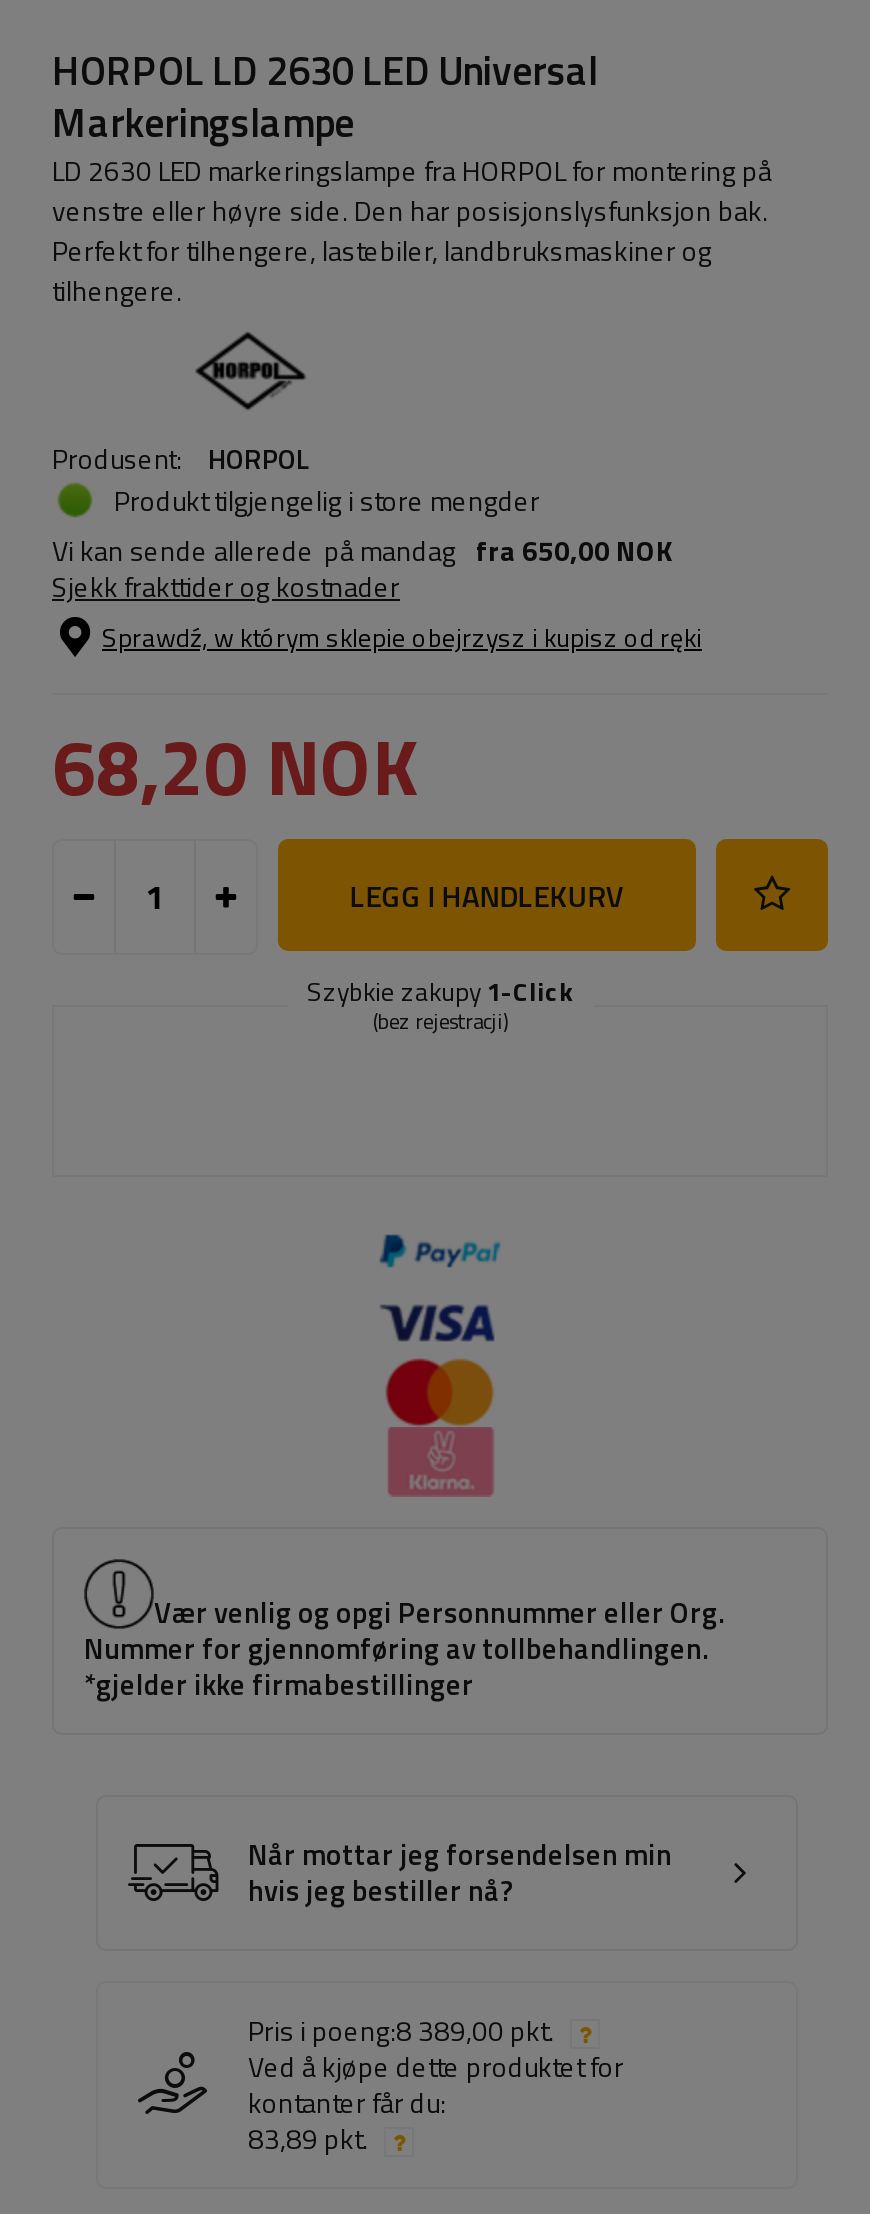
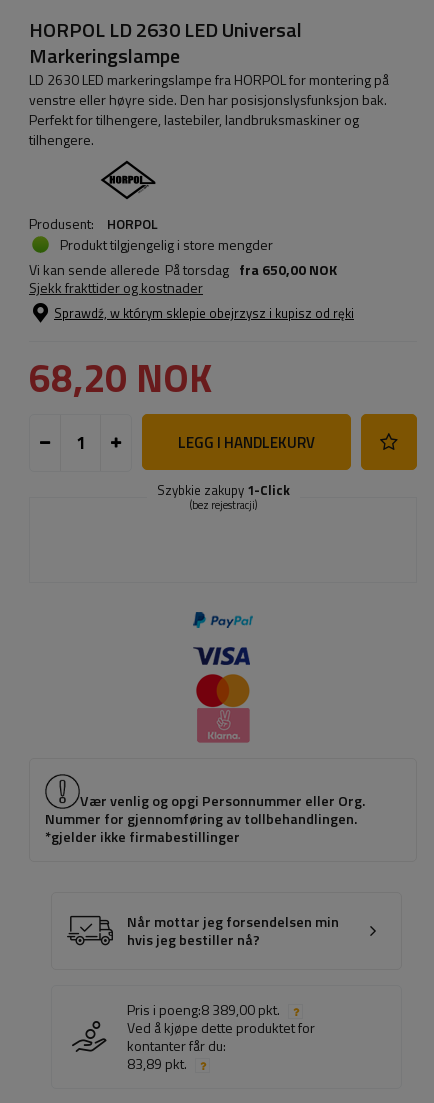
- Vi kan sende allerede på mandag fra 650,00 NOK
+ Vi kan sende allerede På torsdag fra 650,00 NOK
